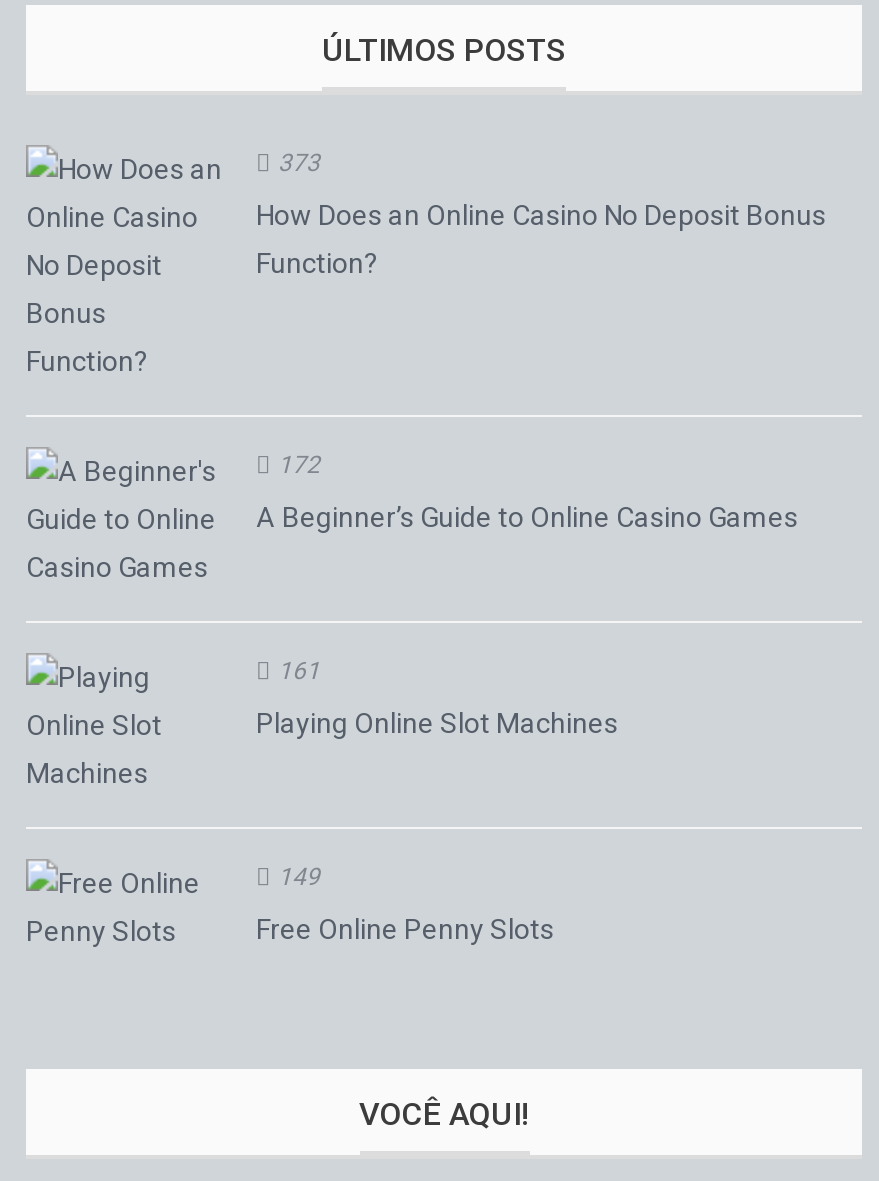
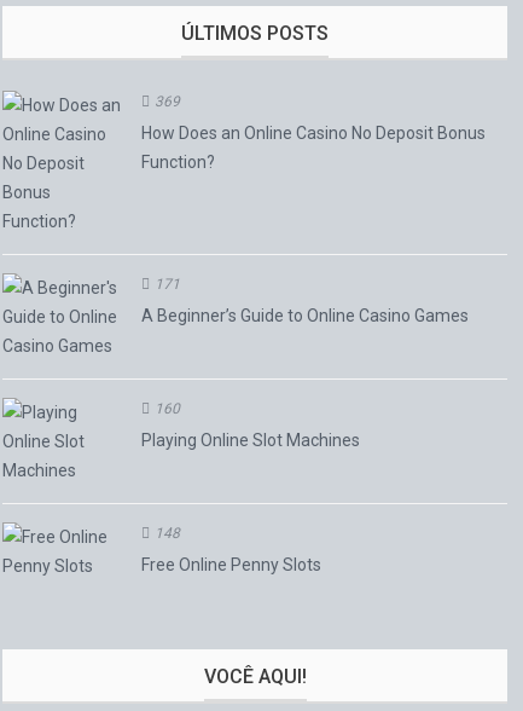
- 373
+ 369

- 172
+ 171

- 161
+ 160

- 149
+ 148
